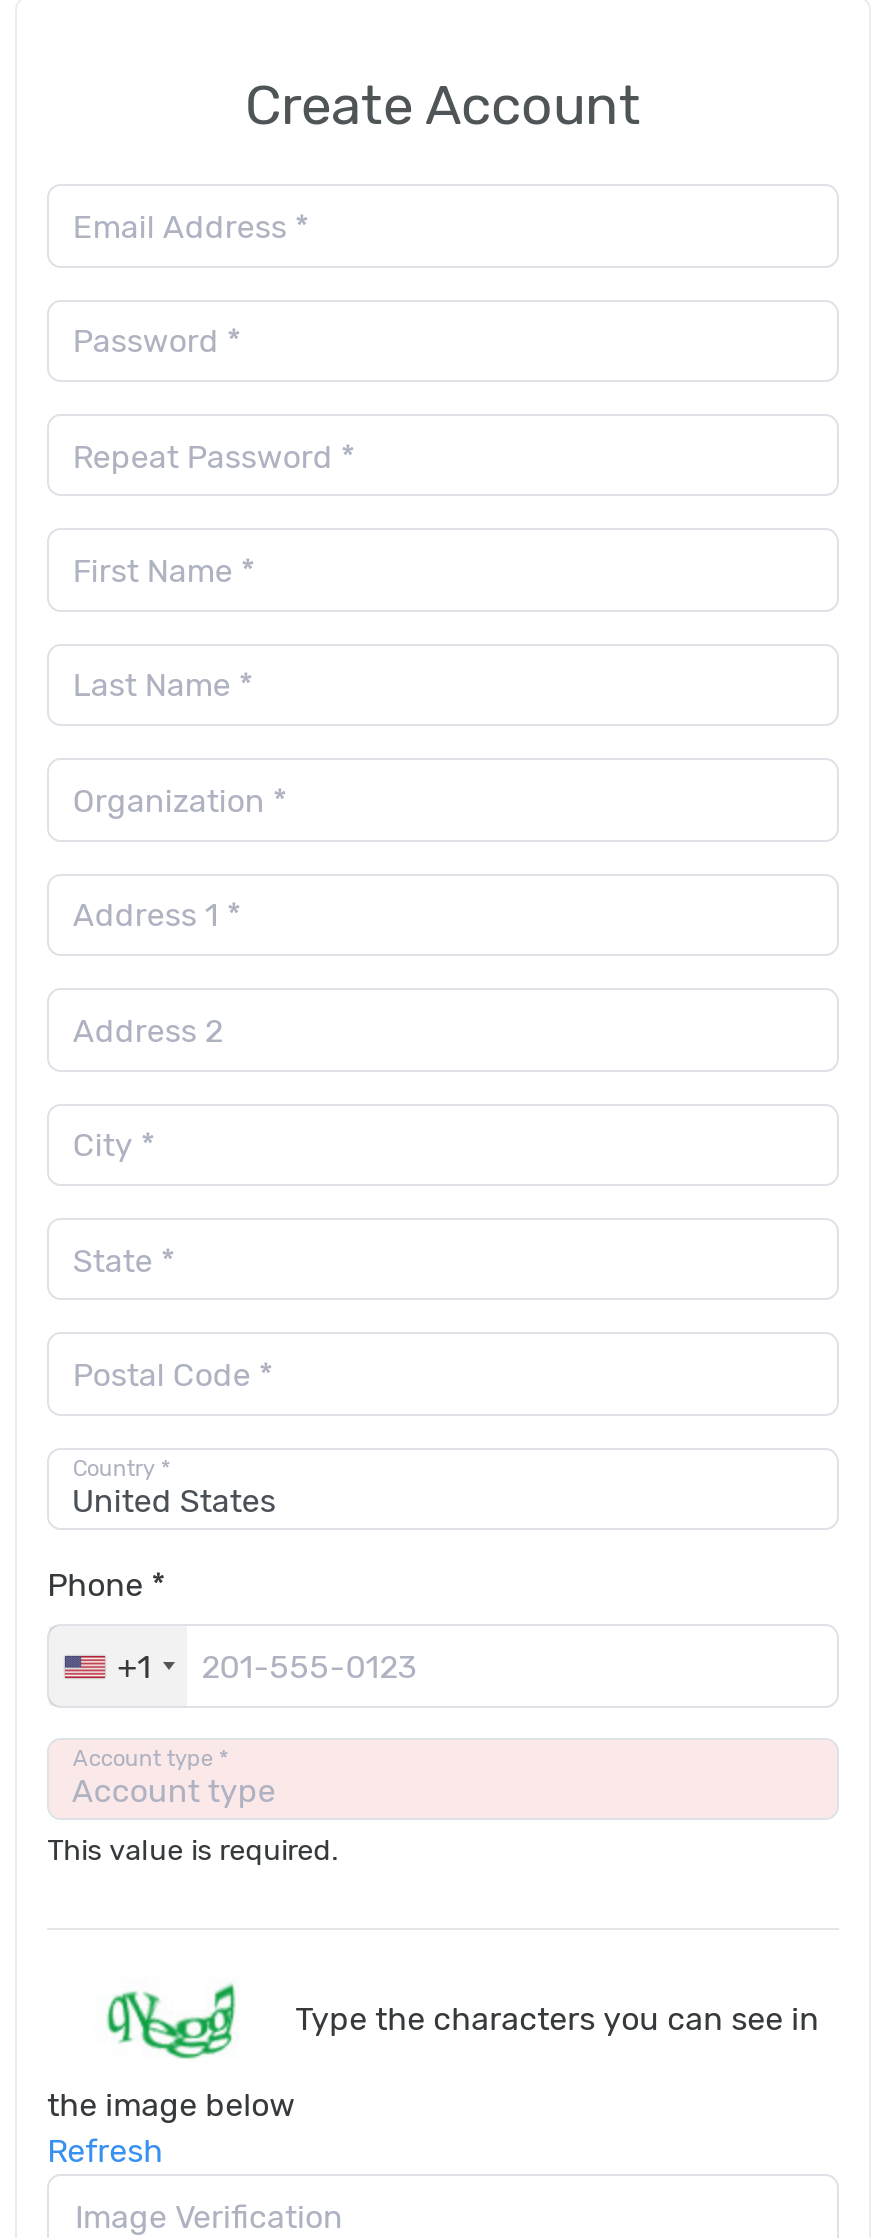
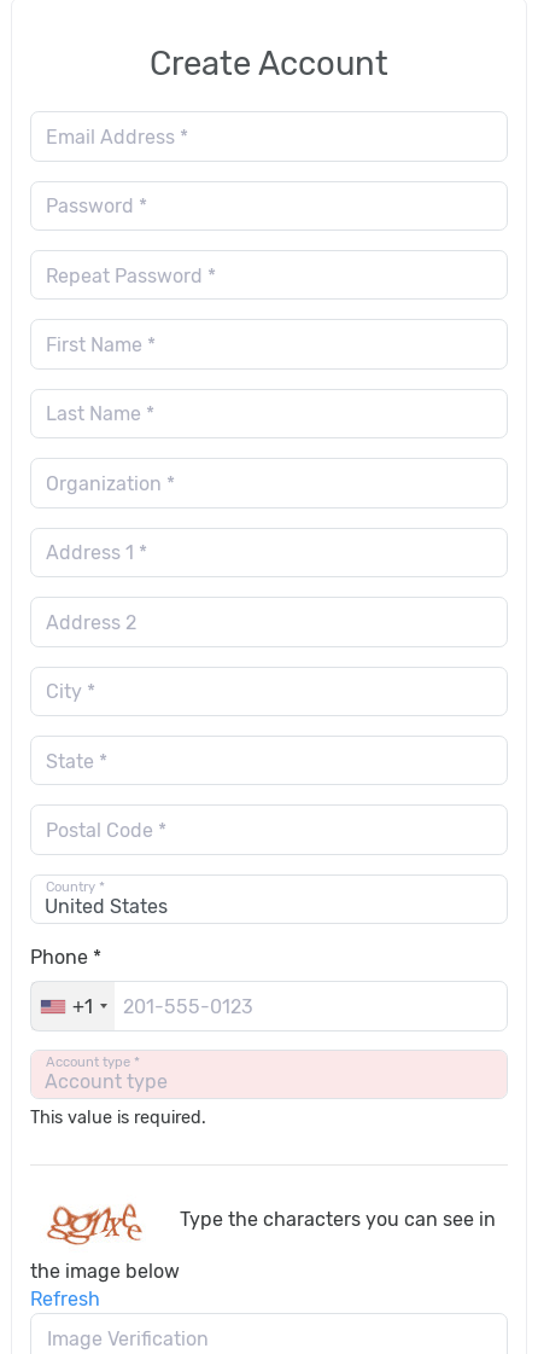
- [image]
+ [image]
